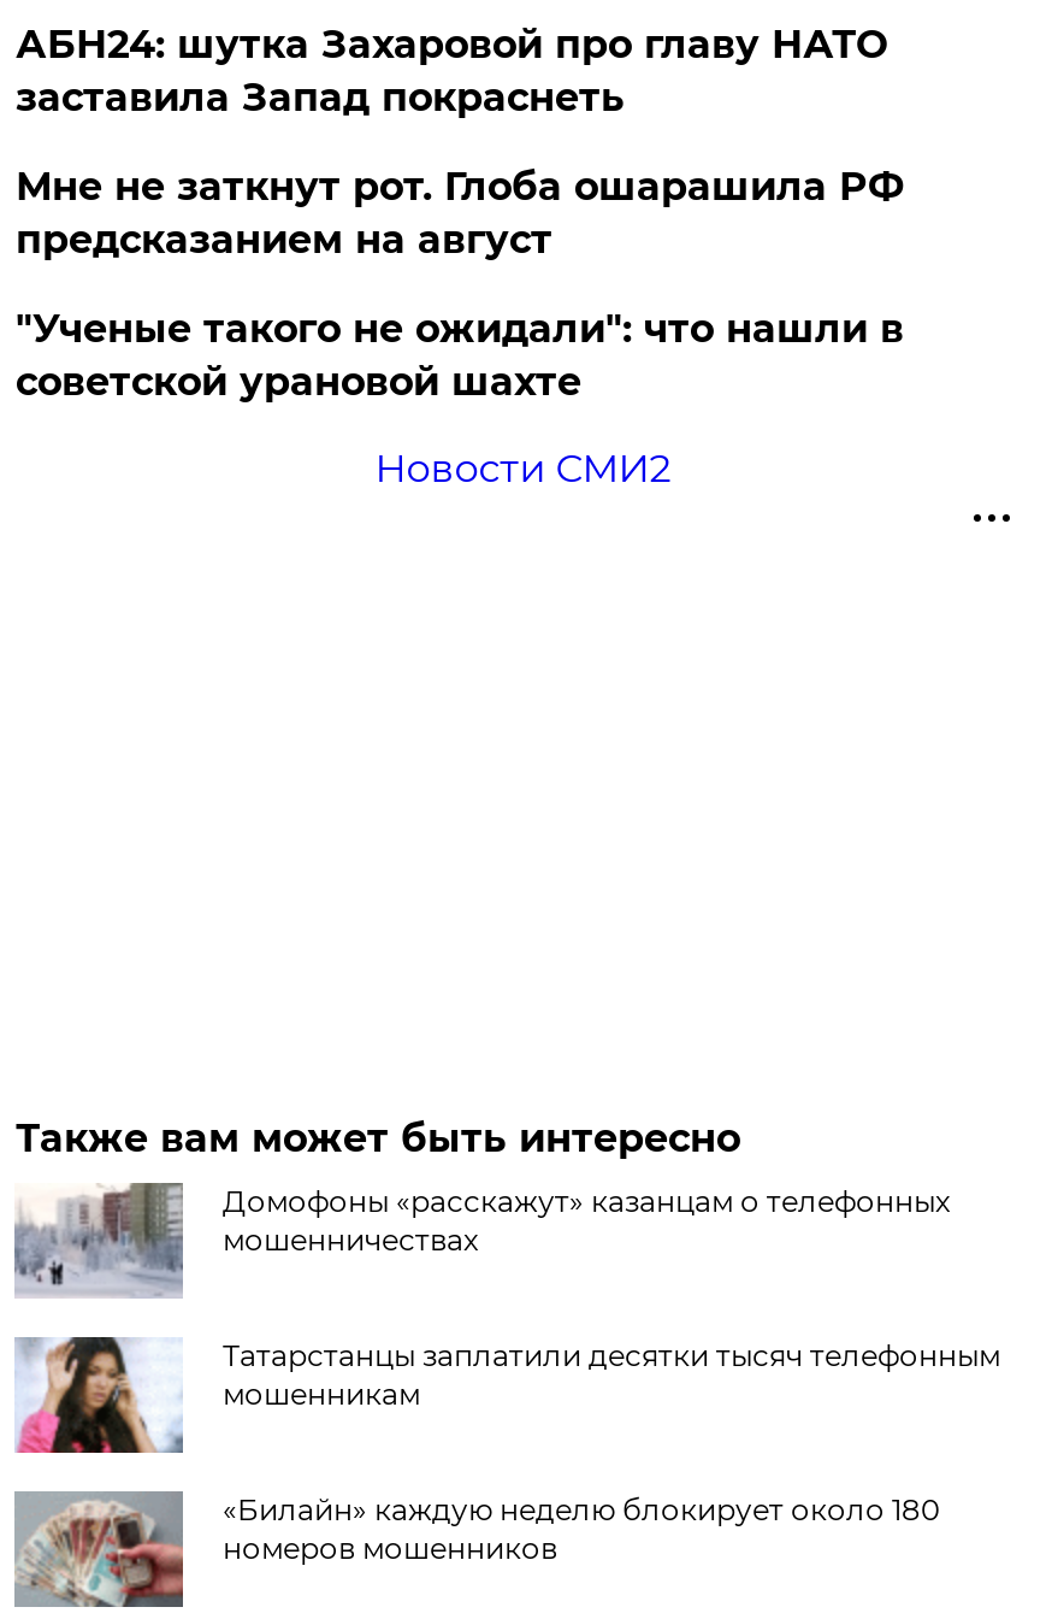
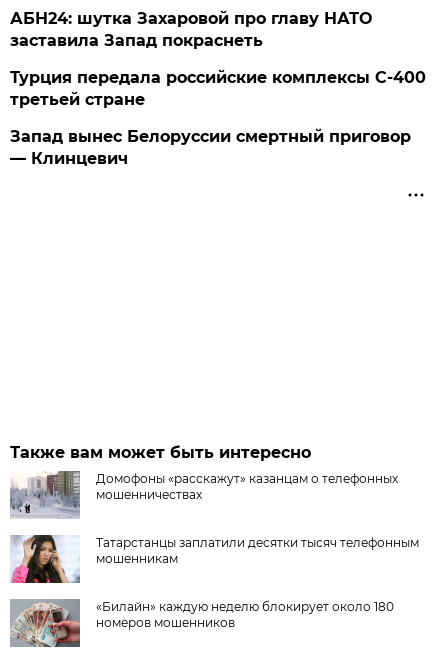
- Мне не заткнут рот. Глоба ошарашила РФ
- предсказанием на август
- "Ученые такого не ожидали": что нашли в
- советской урановой шахте
- Новости СМИ2
+ Турция передала российские комплексы С-400
+ третьей стране
+ Запад вынес Белоруссии смертный приговор
+ — Клинцевич
